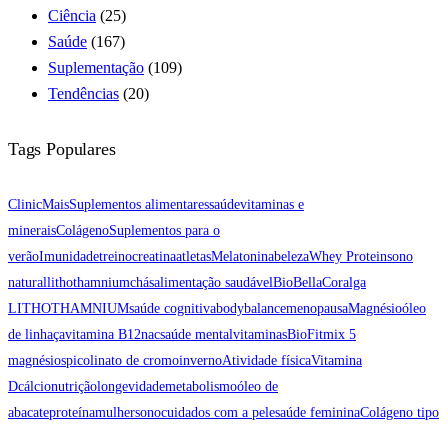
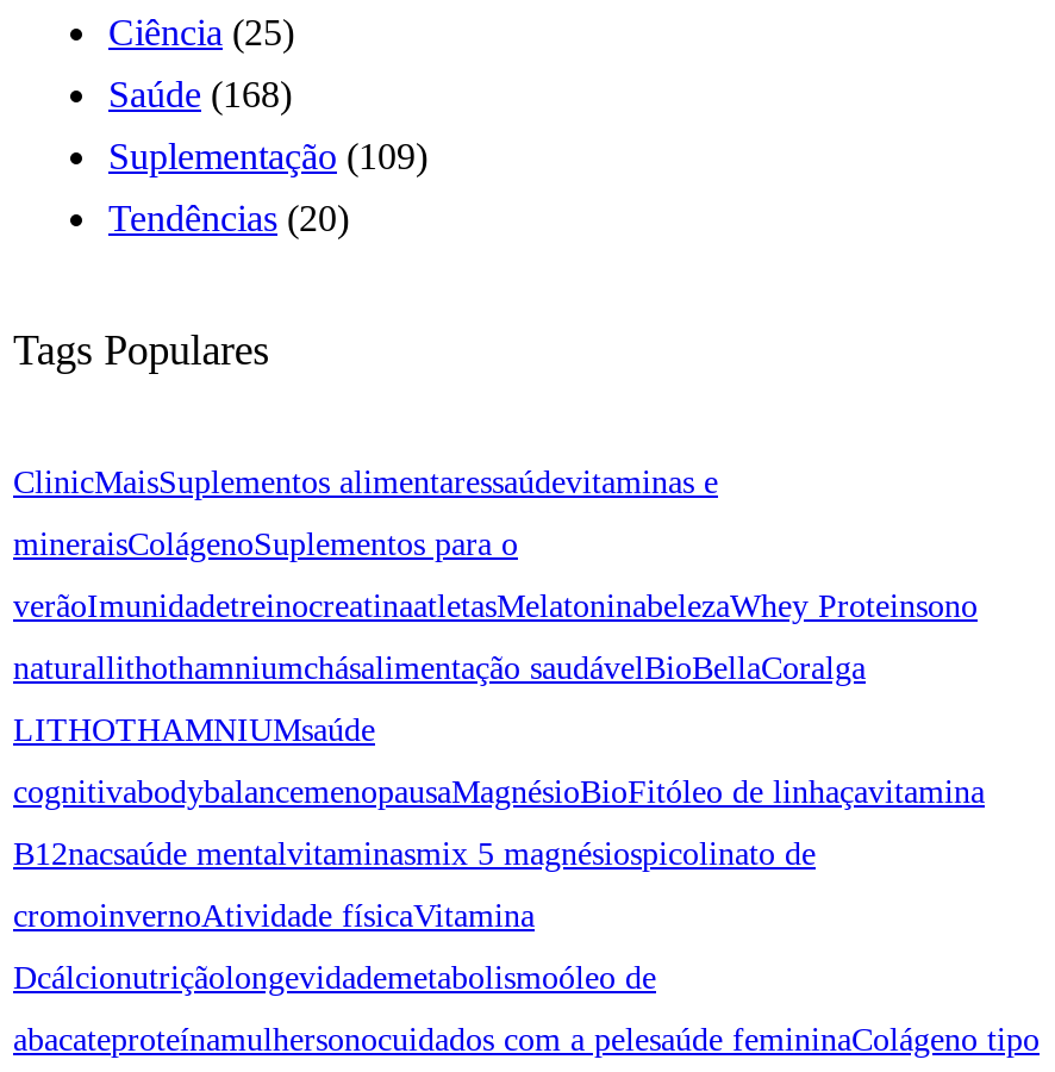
- Saúde (167)
+ Saúde (168)

- LITHOTHAMNIUMsaúde cognitivabodybalancemenopausaMagnésioóleo
- de linhaçavitamina B12nacsaúde mentalvitaminasBioFitmix 5
- magnésiospicolinato de cromoinvernoAtividade físicaVitamina
+ LITHOTHAMNIUMsaúde
+ cognitivabodybalancemenopausaMagnésioBioFitóleo de linhaçavitamina
+ B12nacsaúde mentalvitaminasmix 5 magnésiospicolinato de
+ cromoinvernoAtividade físicaVitamina
